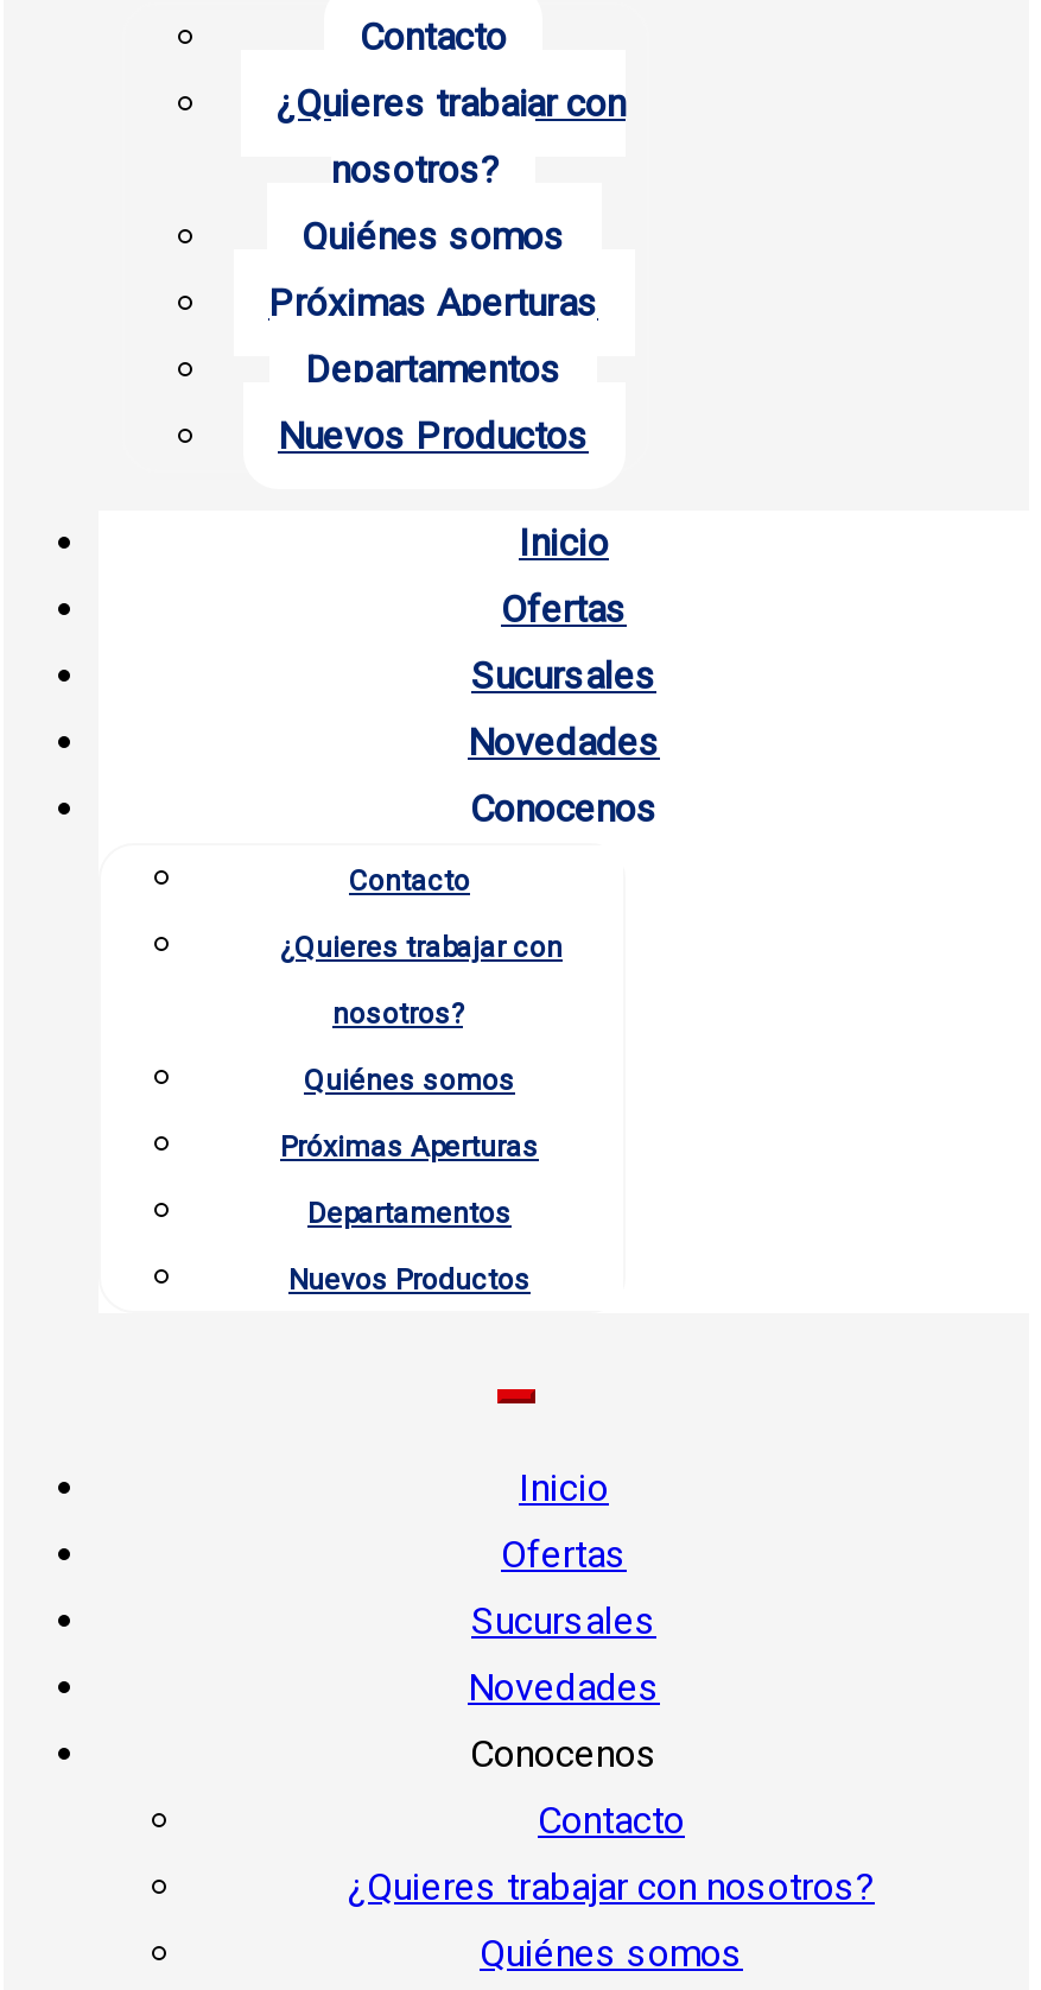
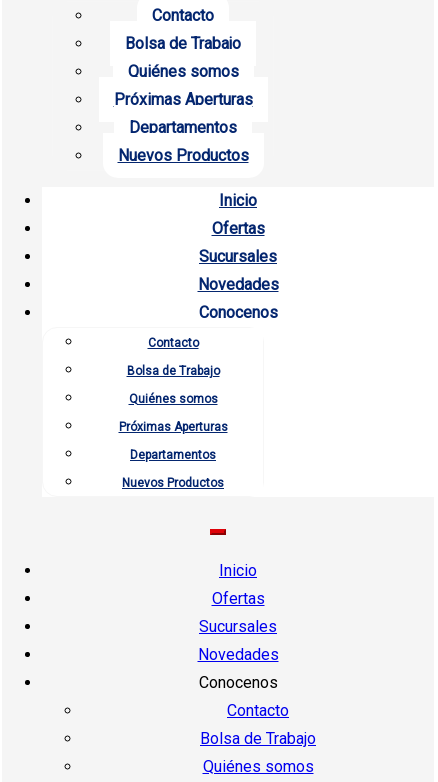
- ¿Quieres trabajar con
- nosotros?
+ Bolsa de Trabajo

- ¿Quieres trabajar con
- nosotros?
+ Bolsa de Trabajo

- ¿Quieres trabajar con nosotros?
+ Bolsa de Trabajo
